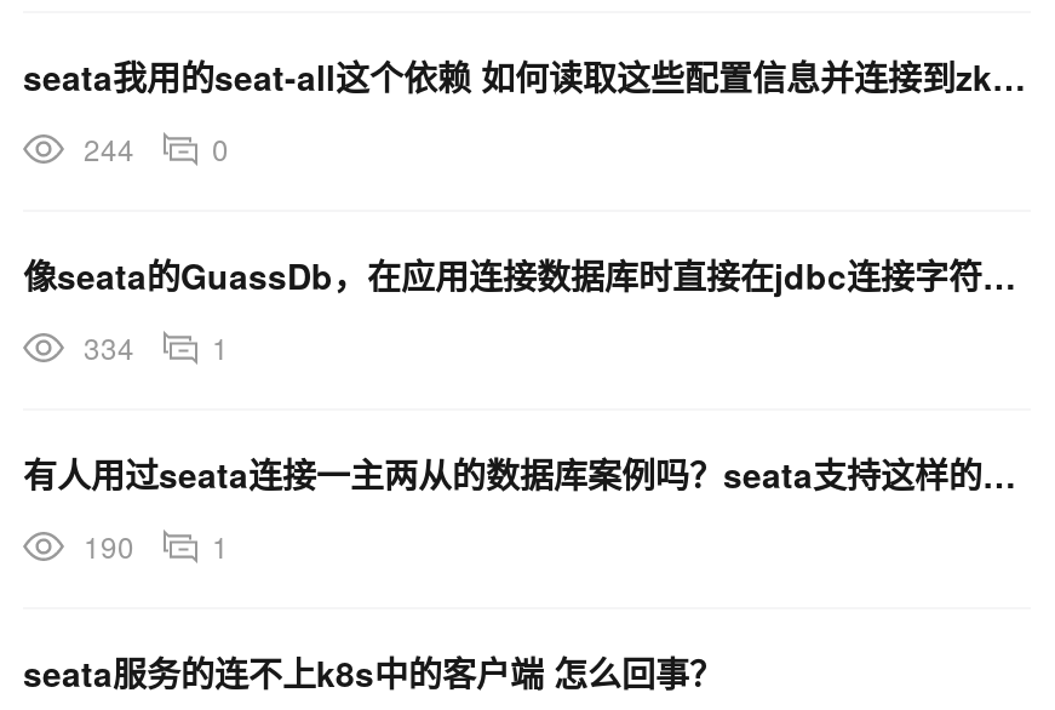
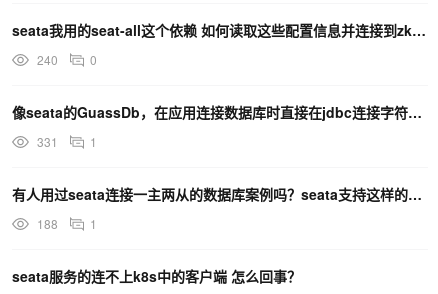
- 244 0
+ 240 0

- 334 1
+ 331 1

- 190 1
+ 188 1
